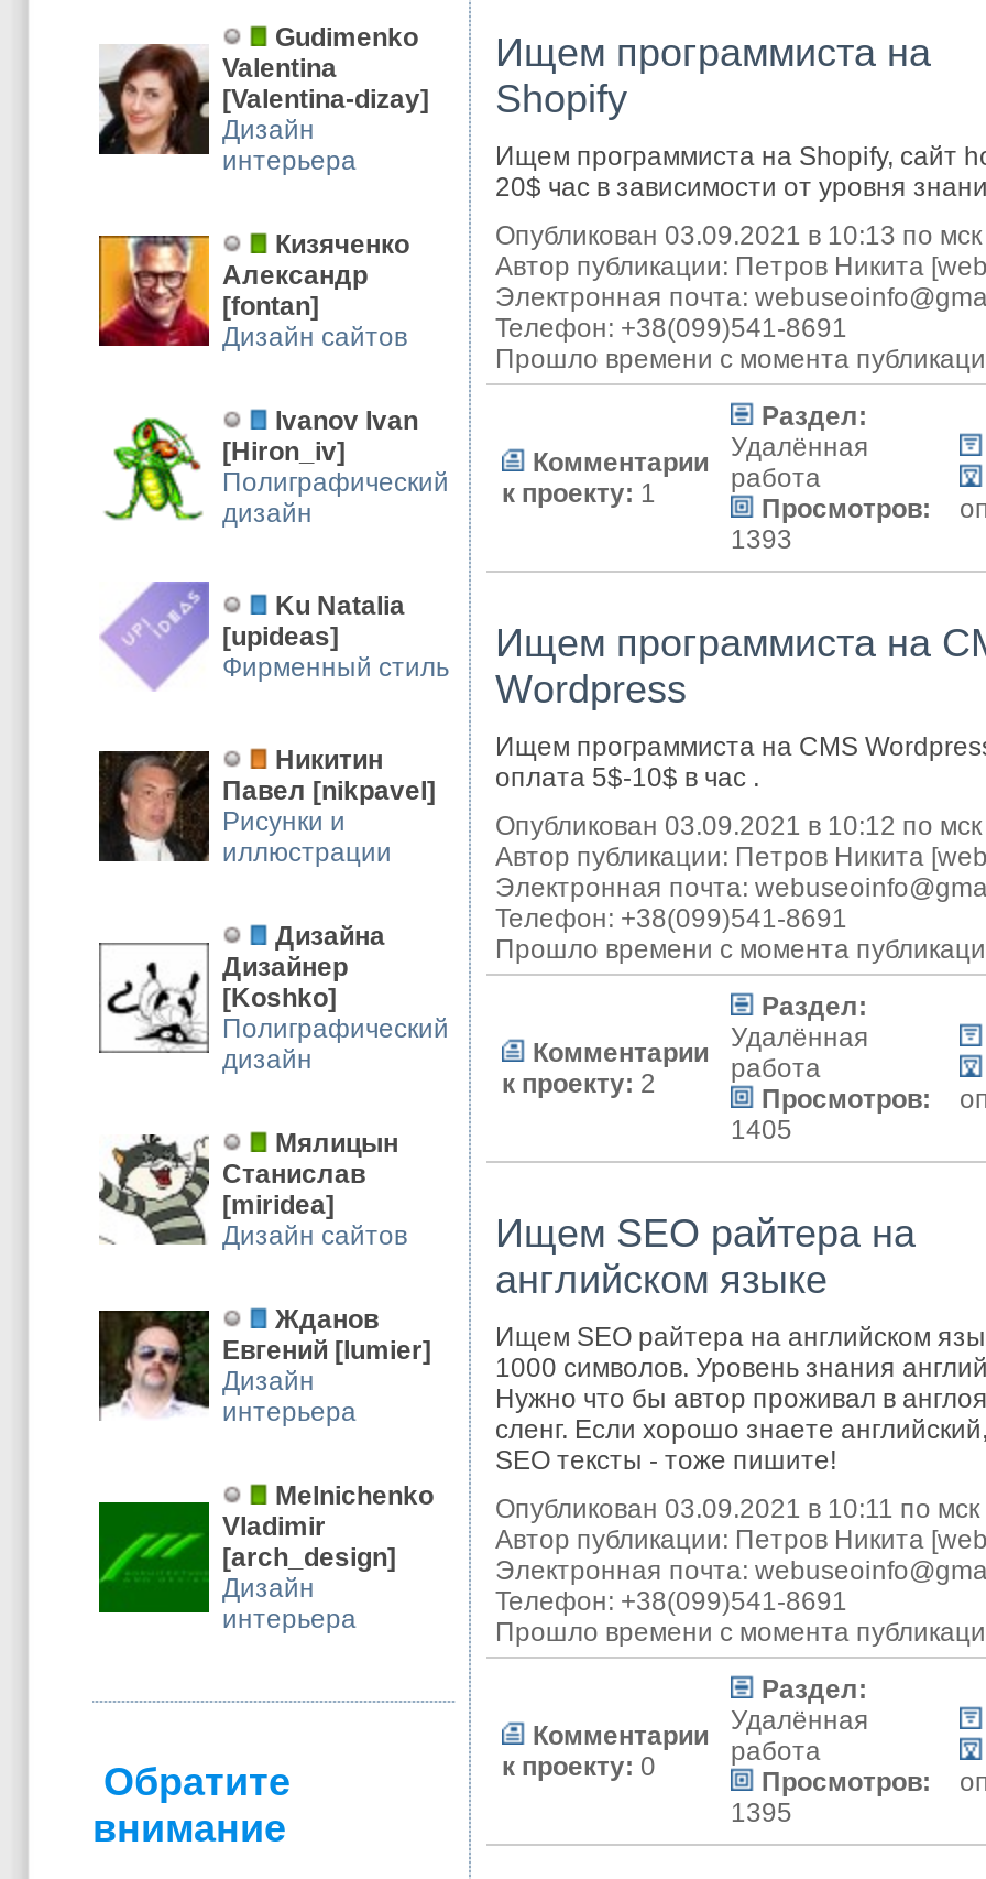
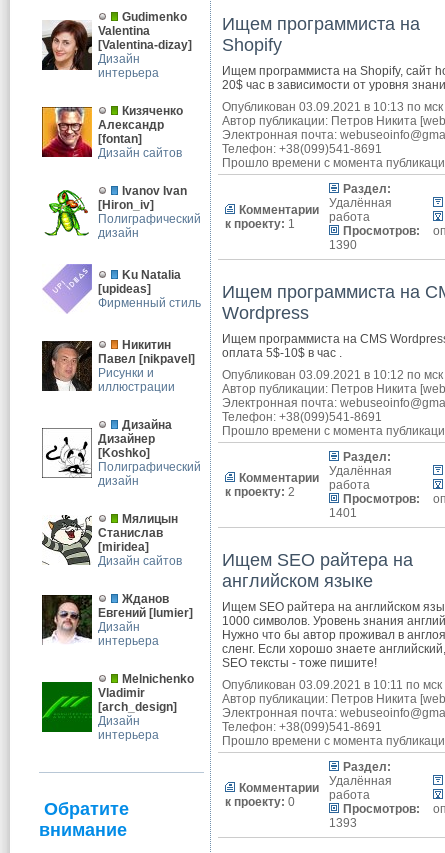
- 1393
+ 1390

- 1405
+ 1401

- 1395
+ 1393
